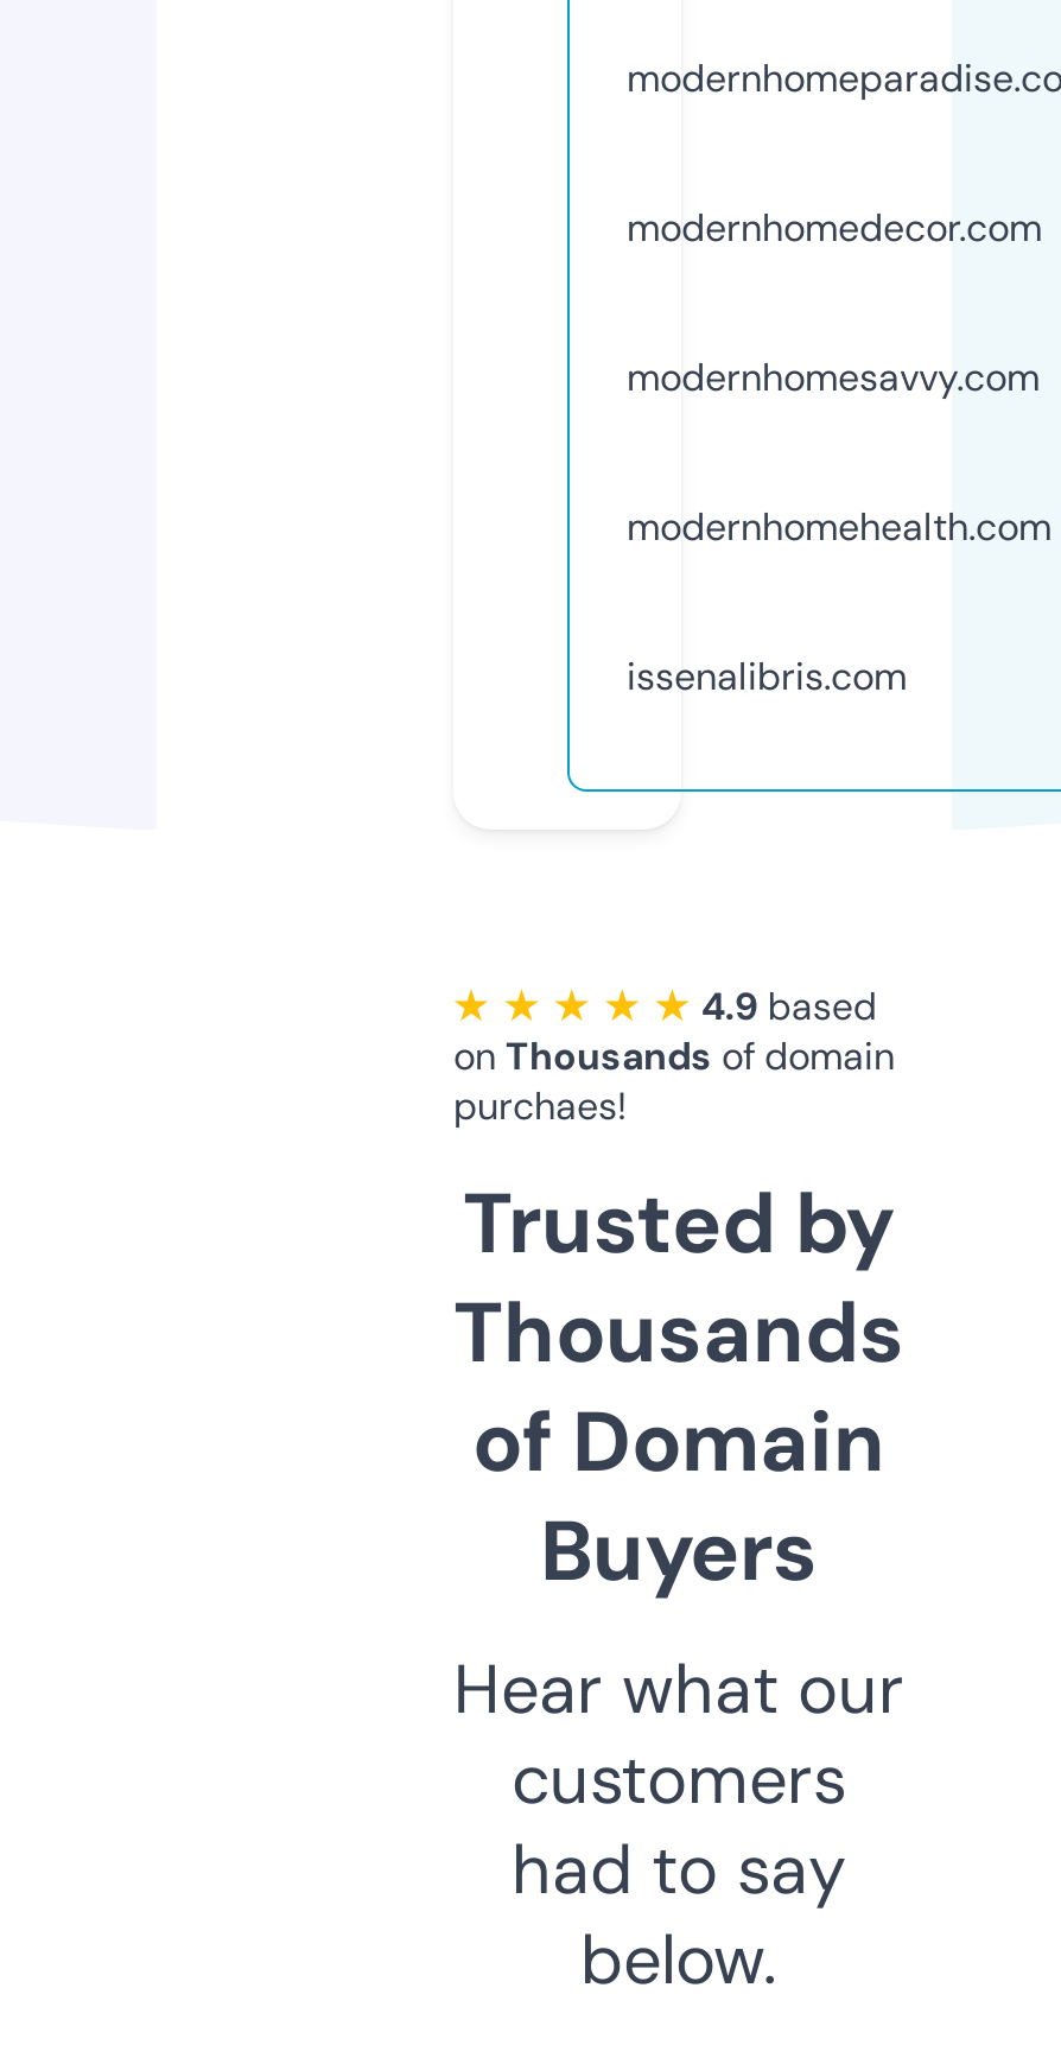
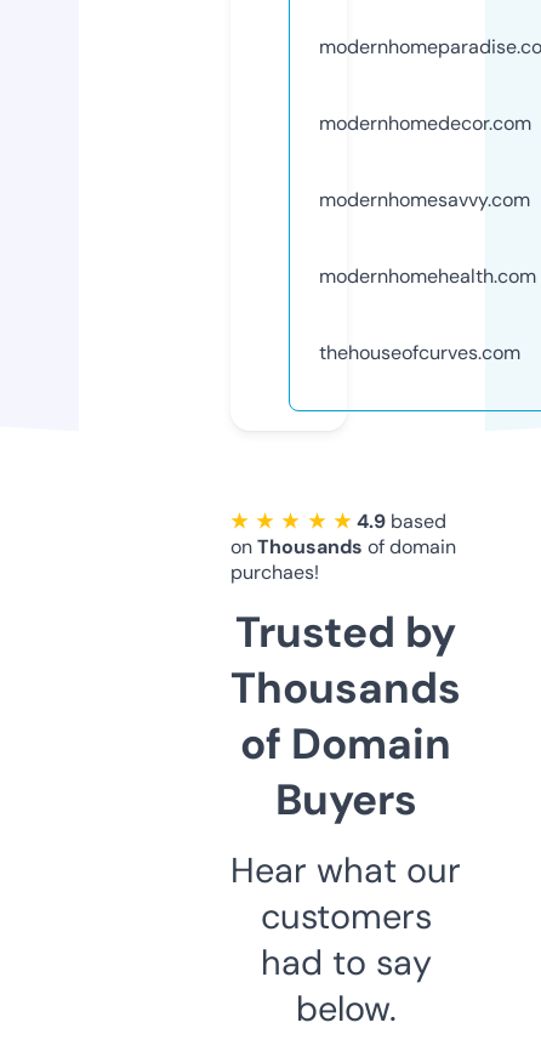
- issenalibris.com
+ thehouseofcurves.com
